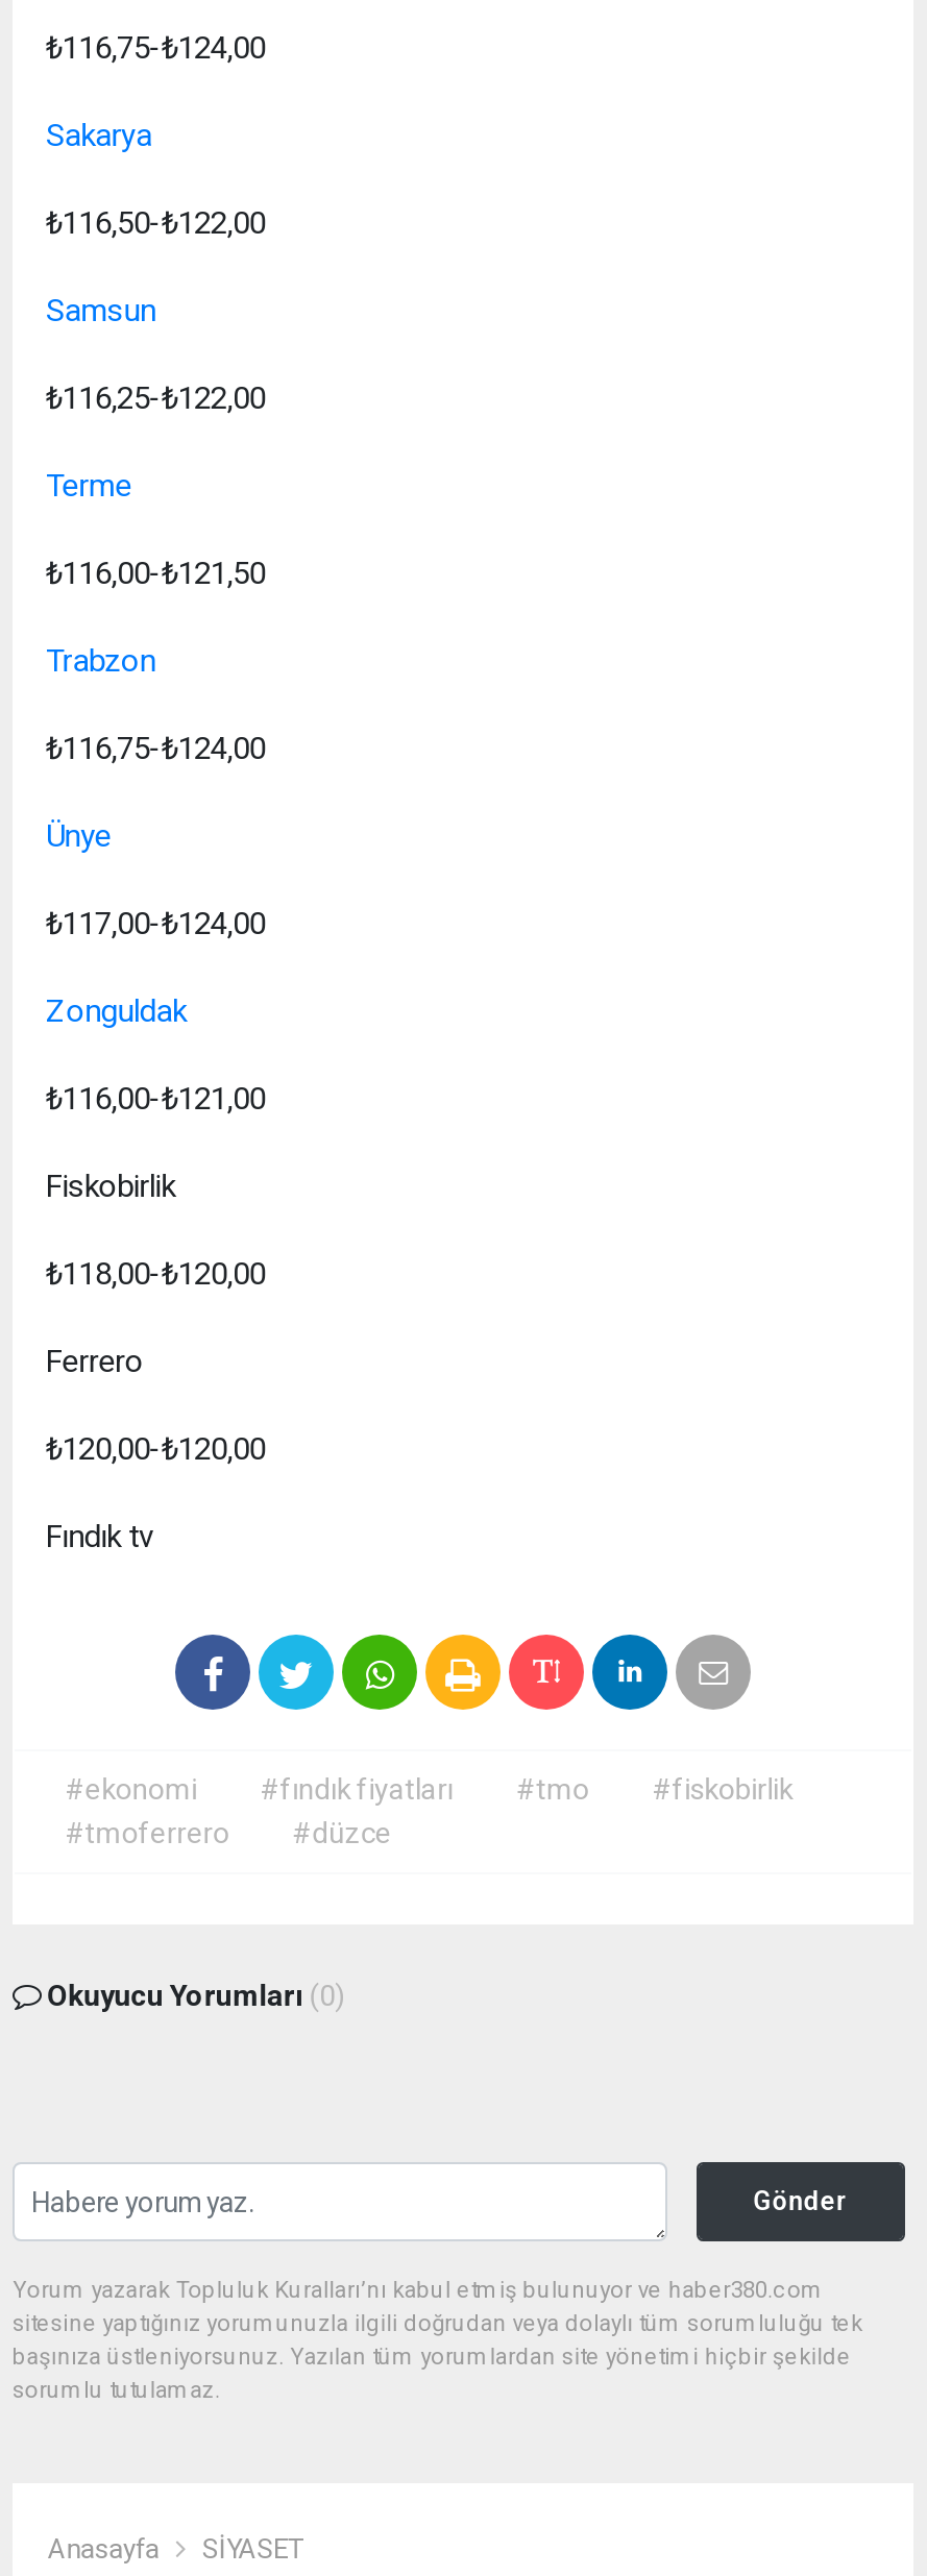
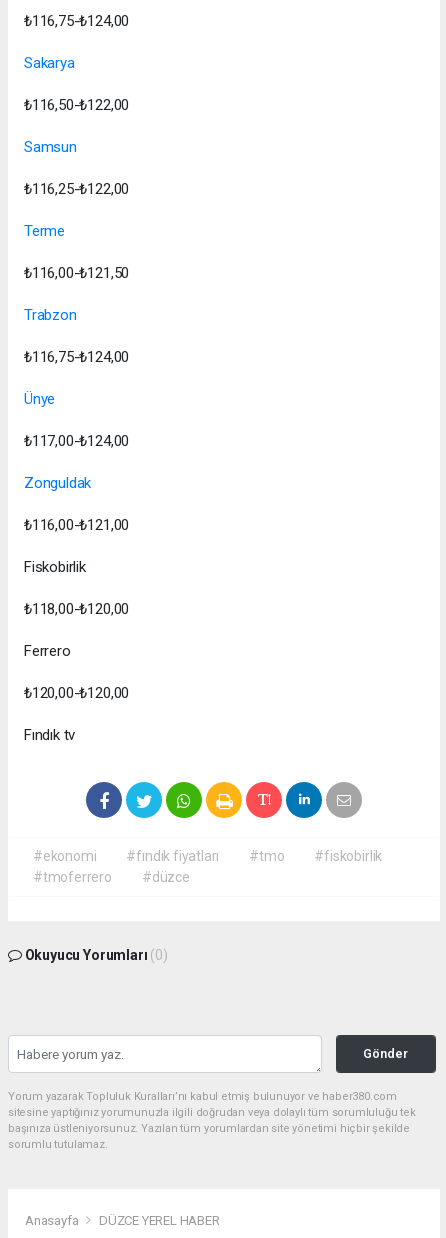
- SİYASET
+ DÜZCE YEREL HABER
